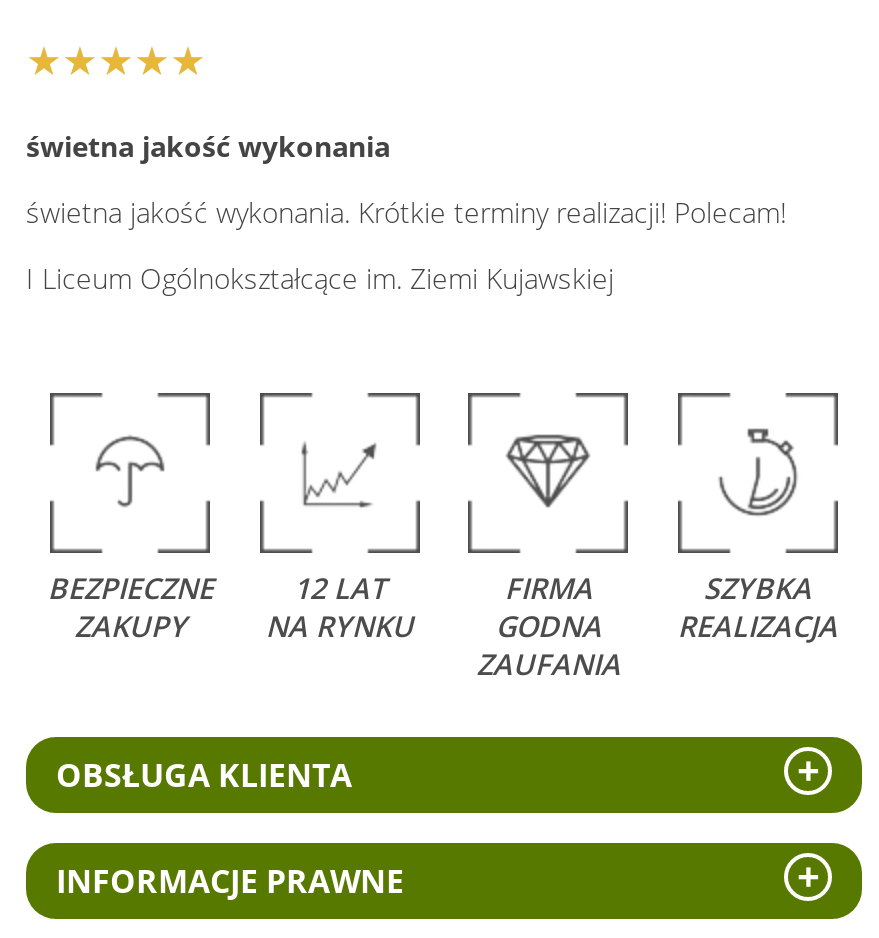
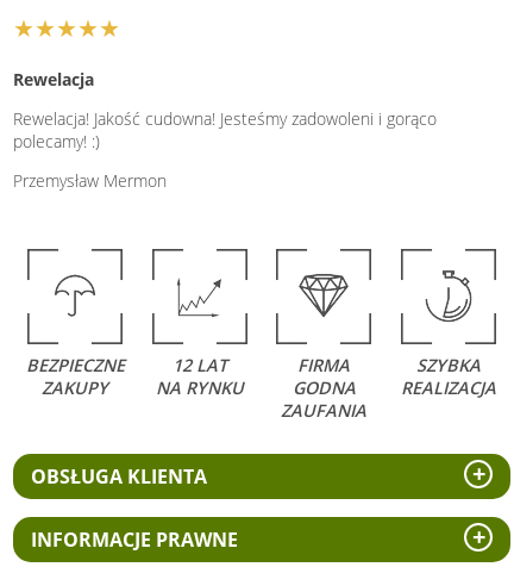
- świetna jakość wykonania
+ Rewelacja

- świetna jakość wykonania. Krótkie terminy realizacji! Polecam!
+ Rewelacja! Jakość cudowna! Jesteśmy zadowoleni i gorąco
+ polecamy! :)

- I Liceum Ogólnokształcące im. Ziemi Kujawskiej
+ Przemysław Mermon
